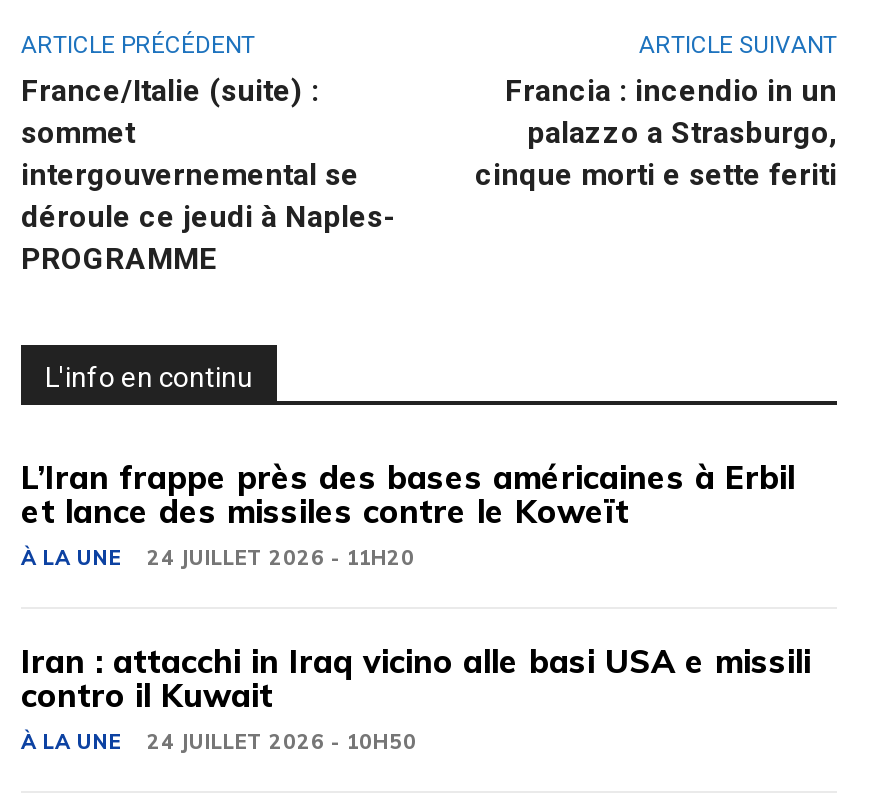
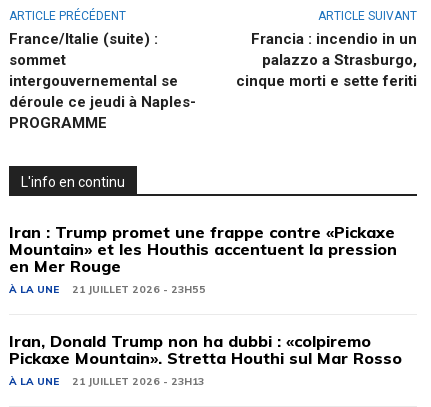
- L’Iran frappe près des bases américaines à Erbil
- et lance des missiles contre le Koweït
+ Iran : Trump promet une frappe contre «Pickaxe
+ Mountain» et les Houthis accentuent la pression
+ en Mer Rouge

- À LA UNE 24 JUILLET 2026 - 11H20
+ À LA UNE 21 JUILLET 2026 - 23H55

- Iran : attacchi in Iraq vicino alle basi USA e missili
- contro il Kuwait
+ Iran, Donald Trump non ha dubbi : «colpiremo
+ Pickaxe Mountain». Stretta Houthi sul Mar Rosso

- À LA UNE 24 JUILLET 2026 - 10H50
+ À LA UNE 21 JUILLET 2026 - 23H13
